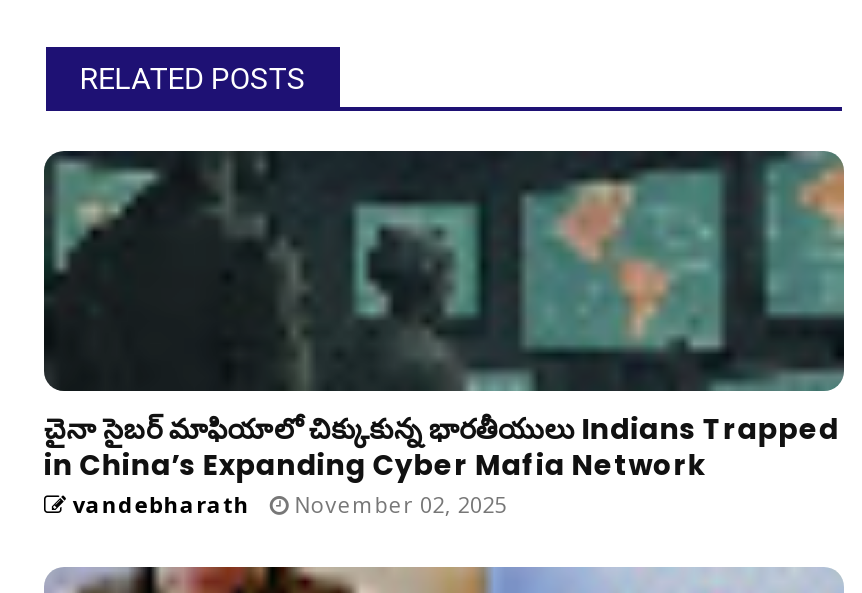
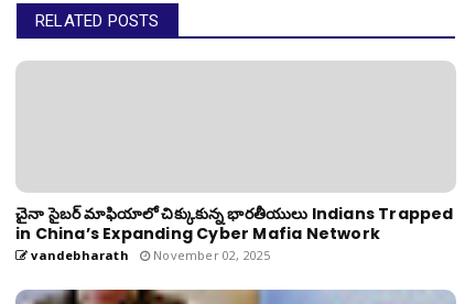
- [image]
